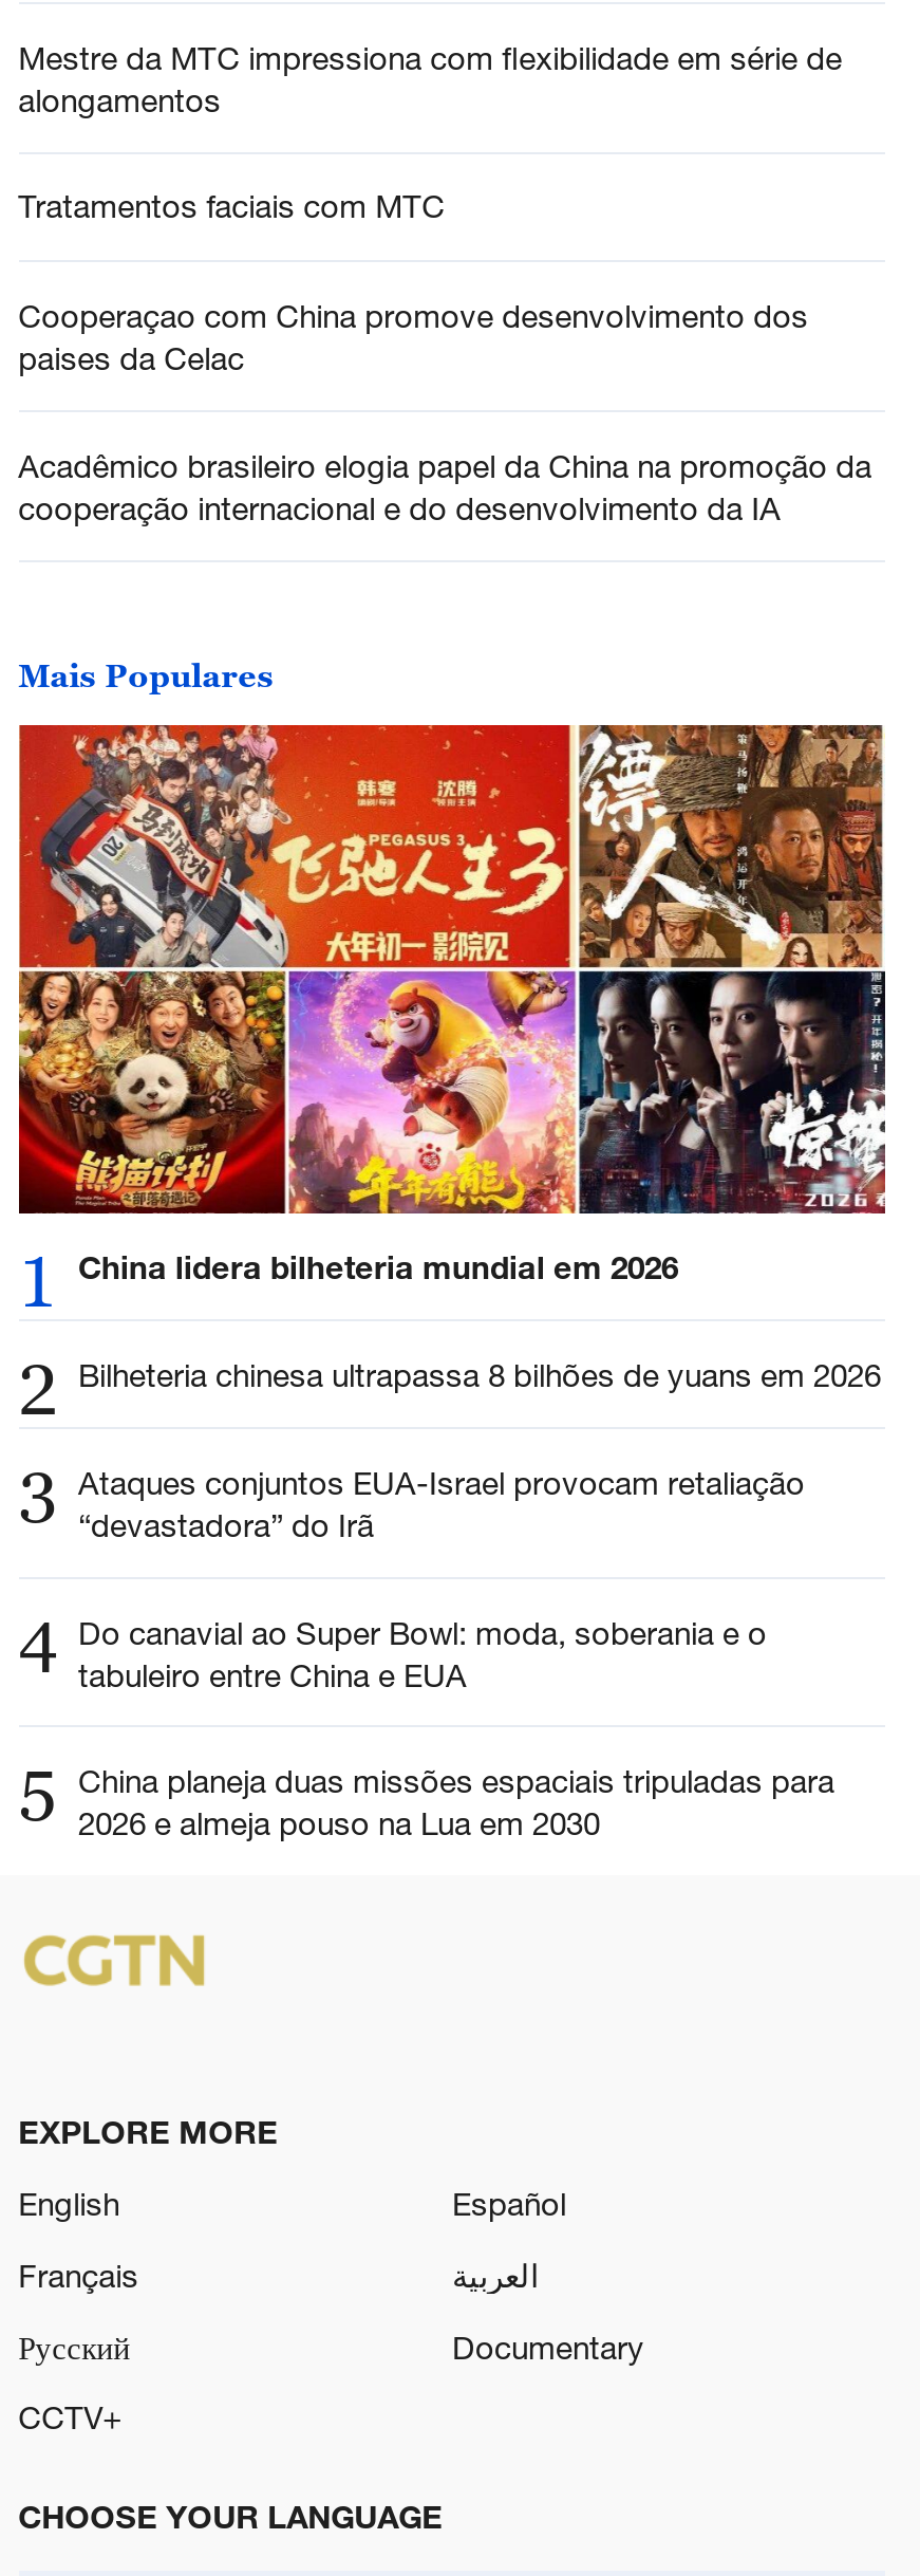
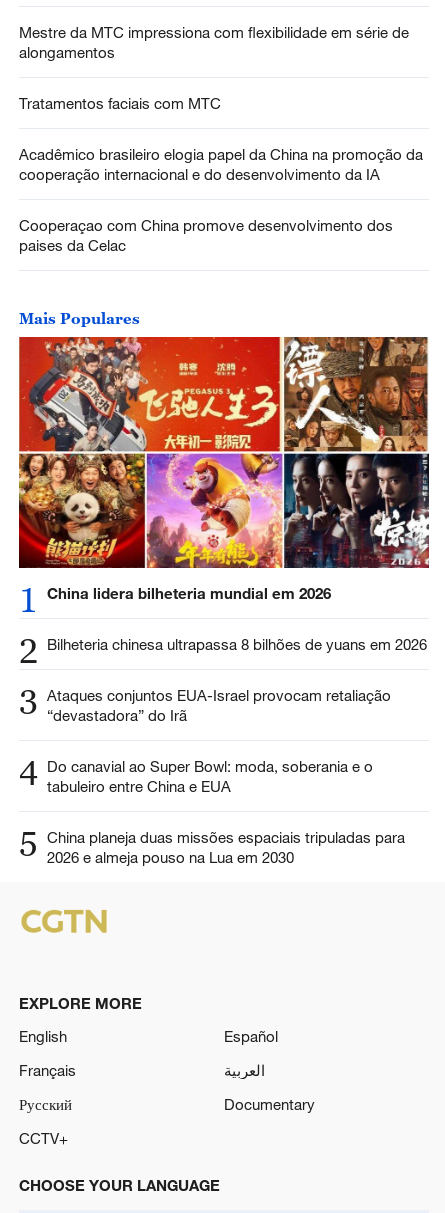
moved down: Cooperaçao com China promove desenvolvimento dos | paises da Celac

moved up: Acadêmico brasileiro elogia papel da China na promoção da | cooperação internacional e do desenvolvimento da IA
